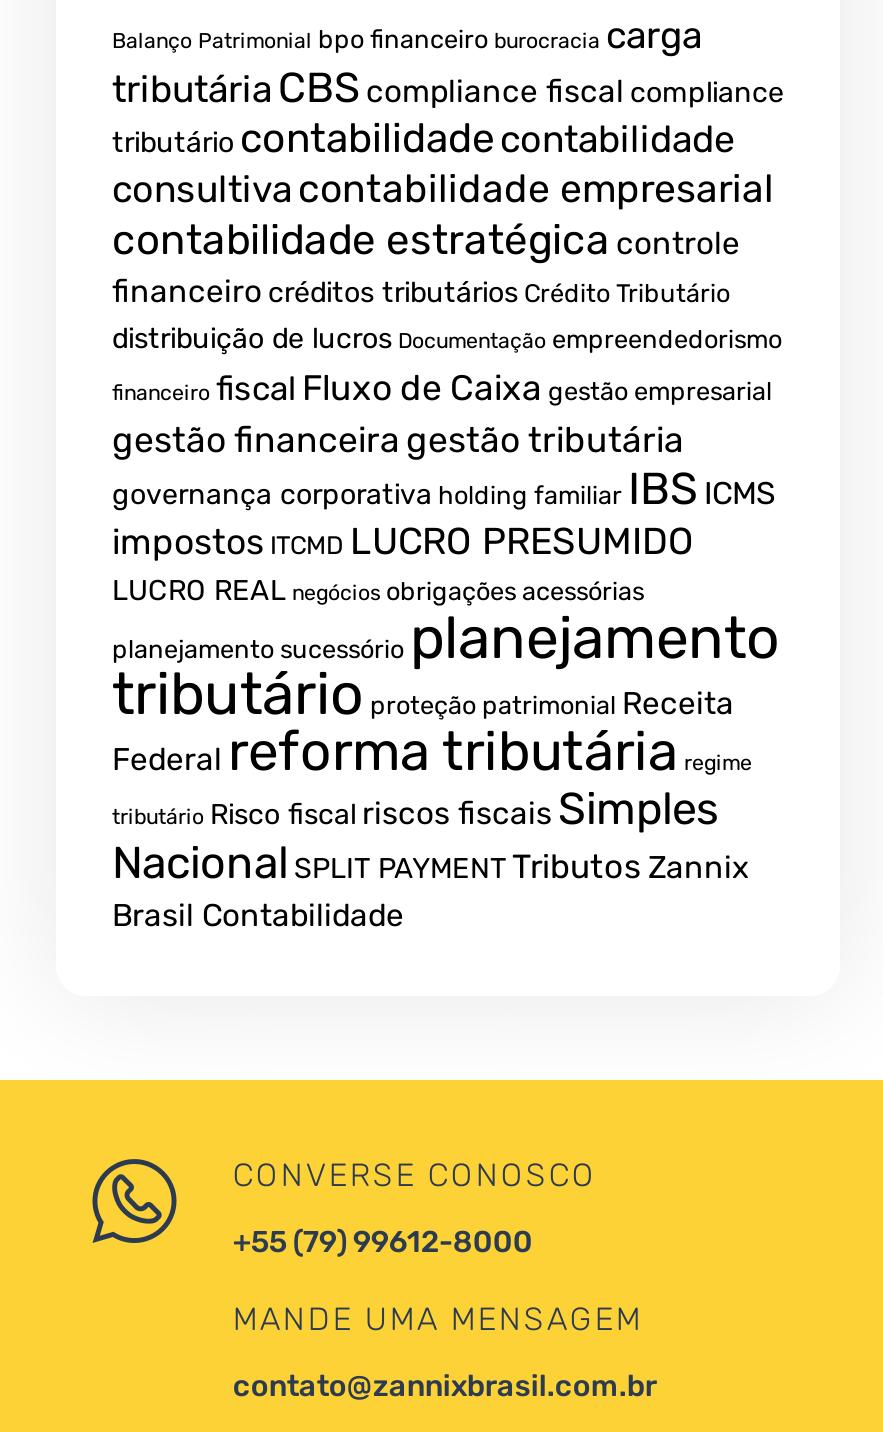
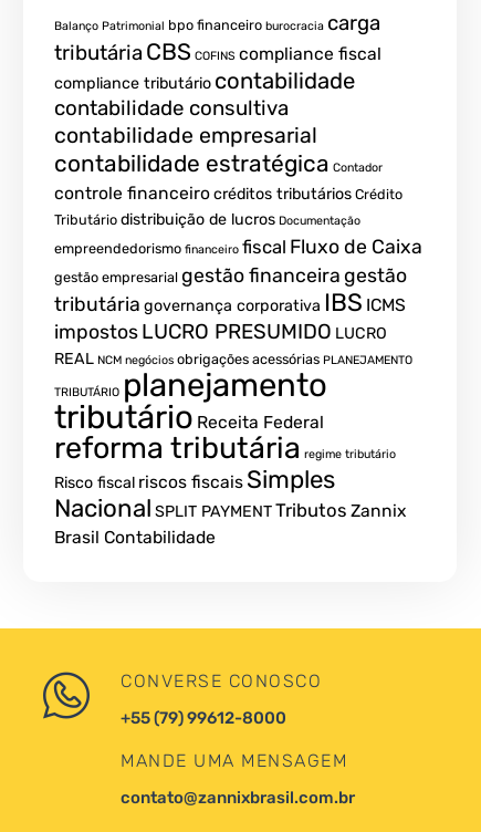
- tributária CBS compliance fiscal compliance
- tributário contabilidade contabilidade
- consultiva contabilidade empresarial
- contabilidade estratégica controle
- financeiro créditos tributários Crédito Tributário
- distribuição de lucros Documentação empreendedorismo
- financeiro fiscal Fluxo de Caixa gestão empresarial
- gestão financeira gestão tributária
- governança corporativa holding familiar IBS ICMS
- impostos ITCMD LUCRO PRESUMIDO
- LUCRO REAL negócios obrigações acessórias
- planejamento sucessório planejamento
- tributário proteção patrimonial Receita
- Federal reforma tributária regime
- tributário Risco fiscal riscos fiscais Simples
+ tributária CBS COFINS compliance fiscal
+ compliance tributário contabilidade
+ contabilidade consultiva
+ contabilidade empresarial
+ contabilidade estratégica Contador
+ controle financeiro créditos tributários Crédito
+ Tributário distribuição de lucros Documentação
+ empreendedorismo financeiro fiscal Fluxo de Caixa
+ gestão empresarial gestão financeira gestão
+ tributária governança corporativa IBS ICMS
+ impostos LUCRO PRESUMIDO LUCRO
+ REAL NCM negócios obrigações acessórias PLANEJAMENTO
+ TRIBUTÁRIO planejamento
+ tributário Receita Federal
+ reforma tributária regime tributário
+ Risco fiscal riscos fiscais Simples
